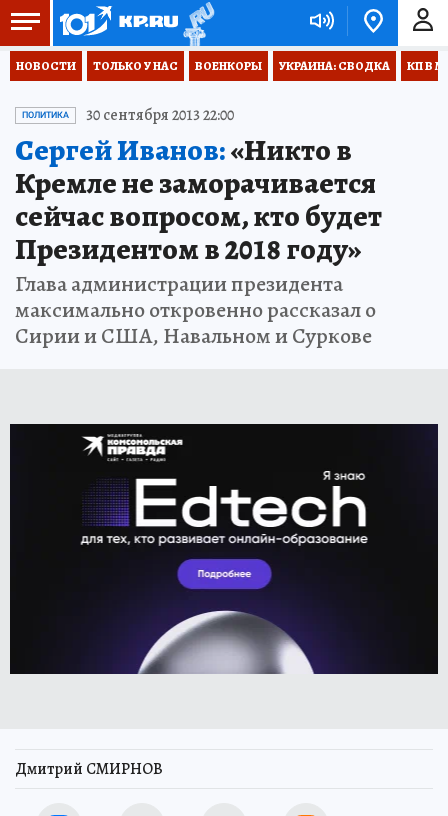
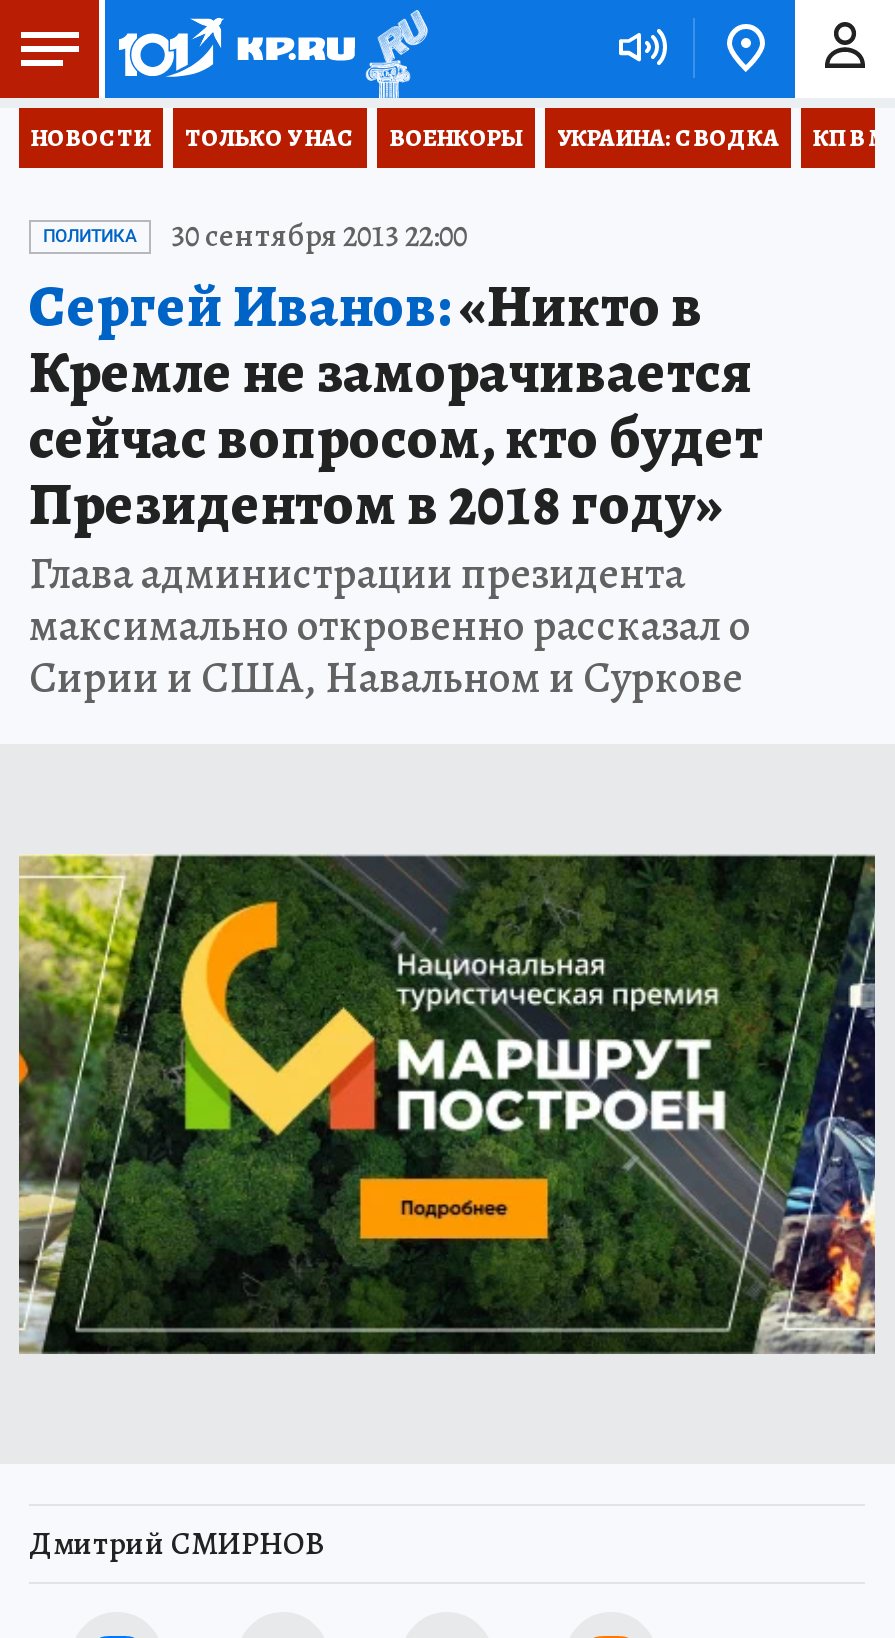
- [image]
+ [image]
